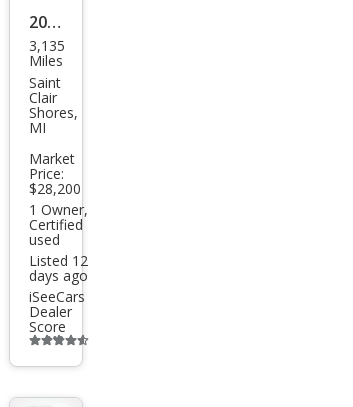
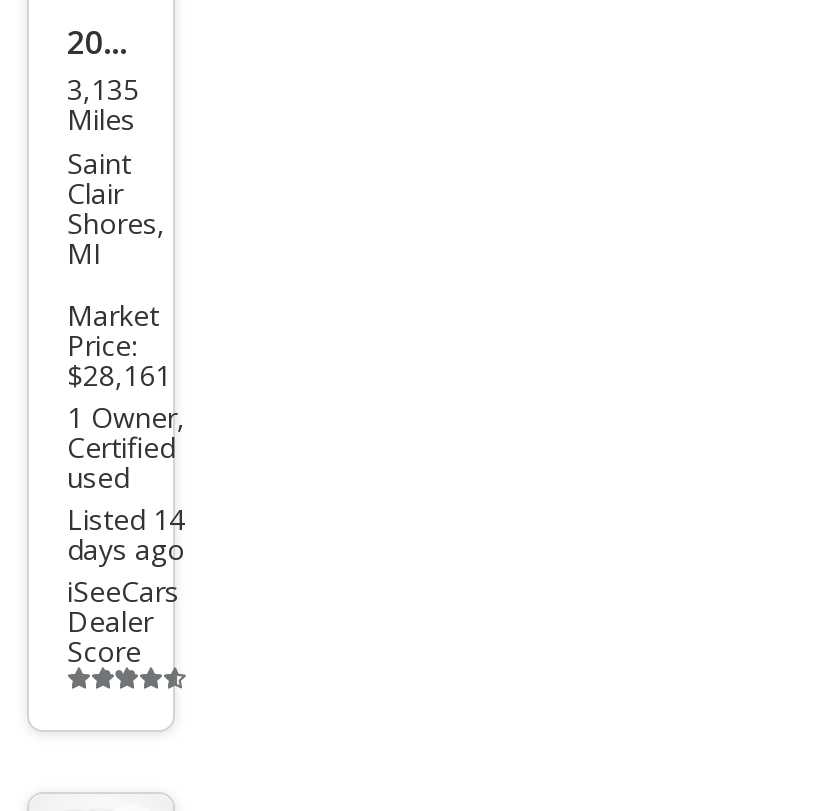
- $28,200
+ $28,161

- Listed 12
+ Listed 14
